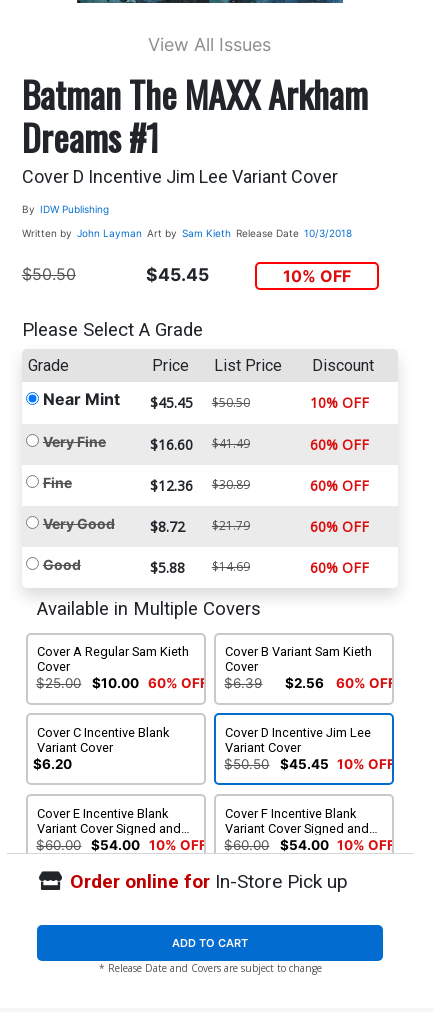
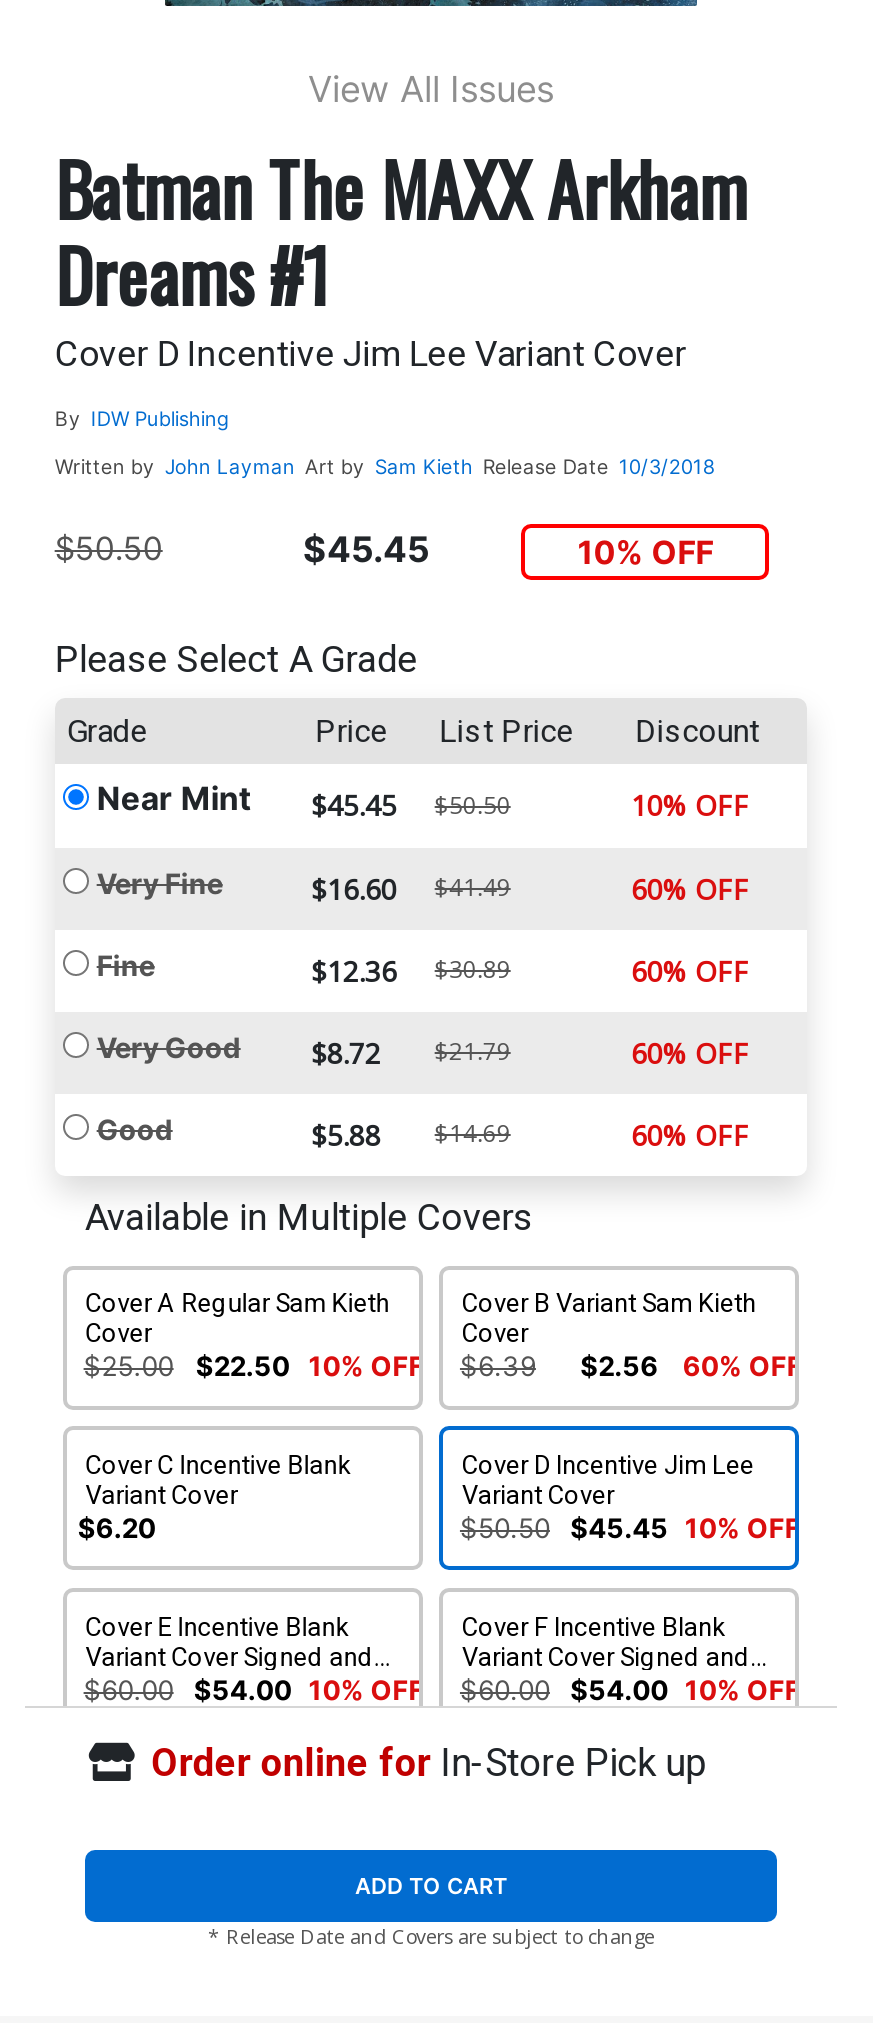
- $25.00 $10.00 60% OFF $6.39 $2.56 60% OFF
+ $25.00 $22.50 10% OFF $6.39 $2.56 60% OFF
